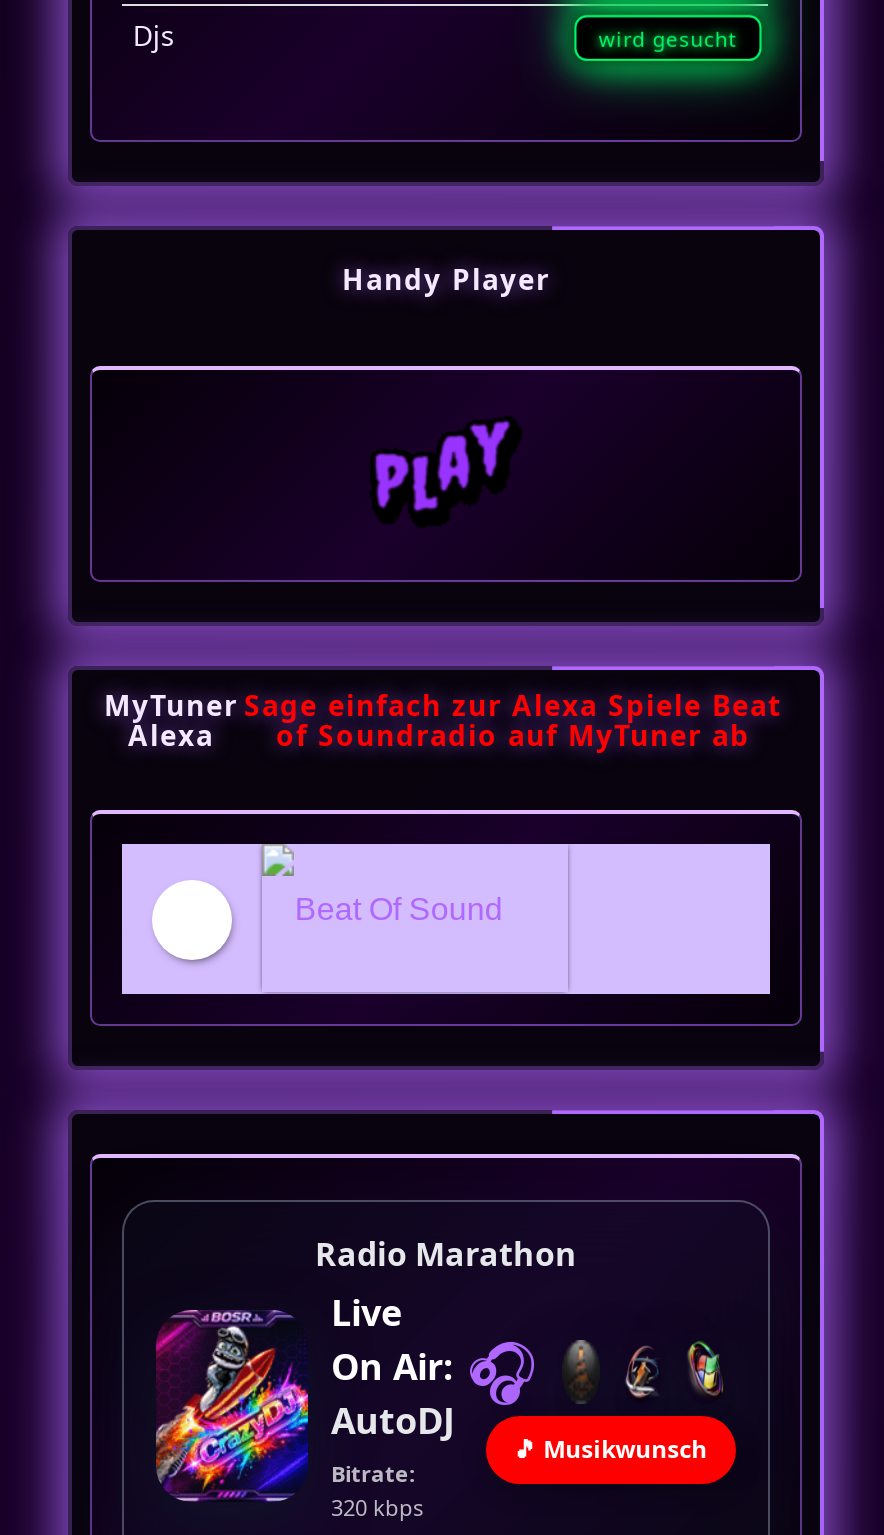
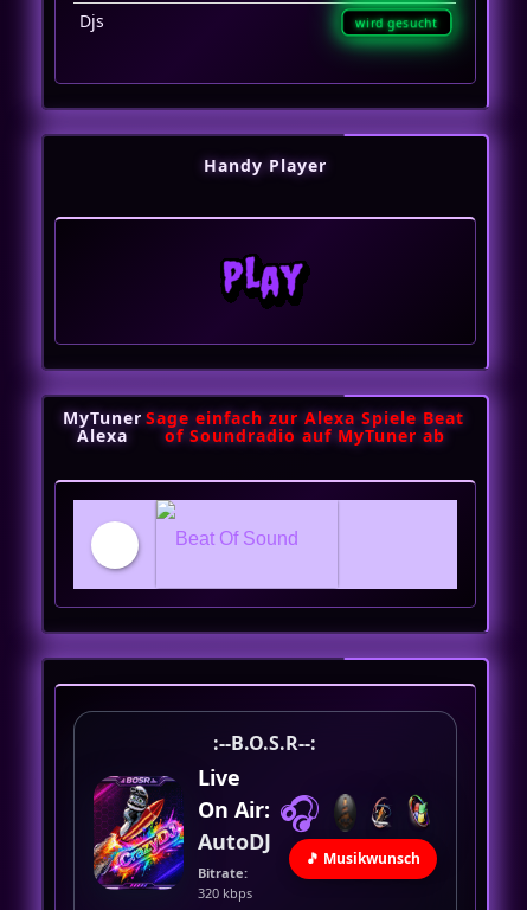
- [image]
+ [image]

- Radio Marathon
+ :--B.O.S.R--:
